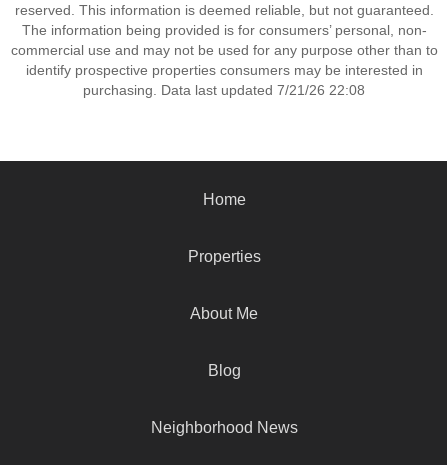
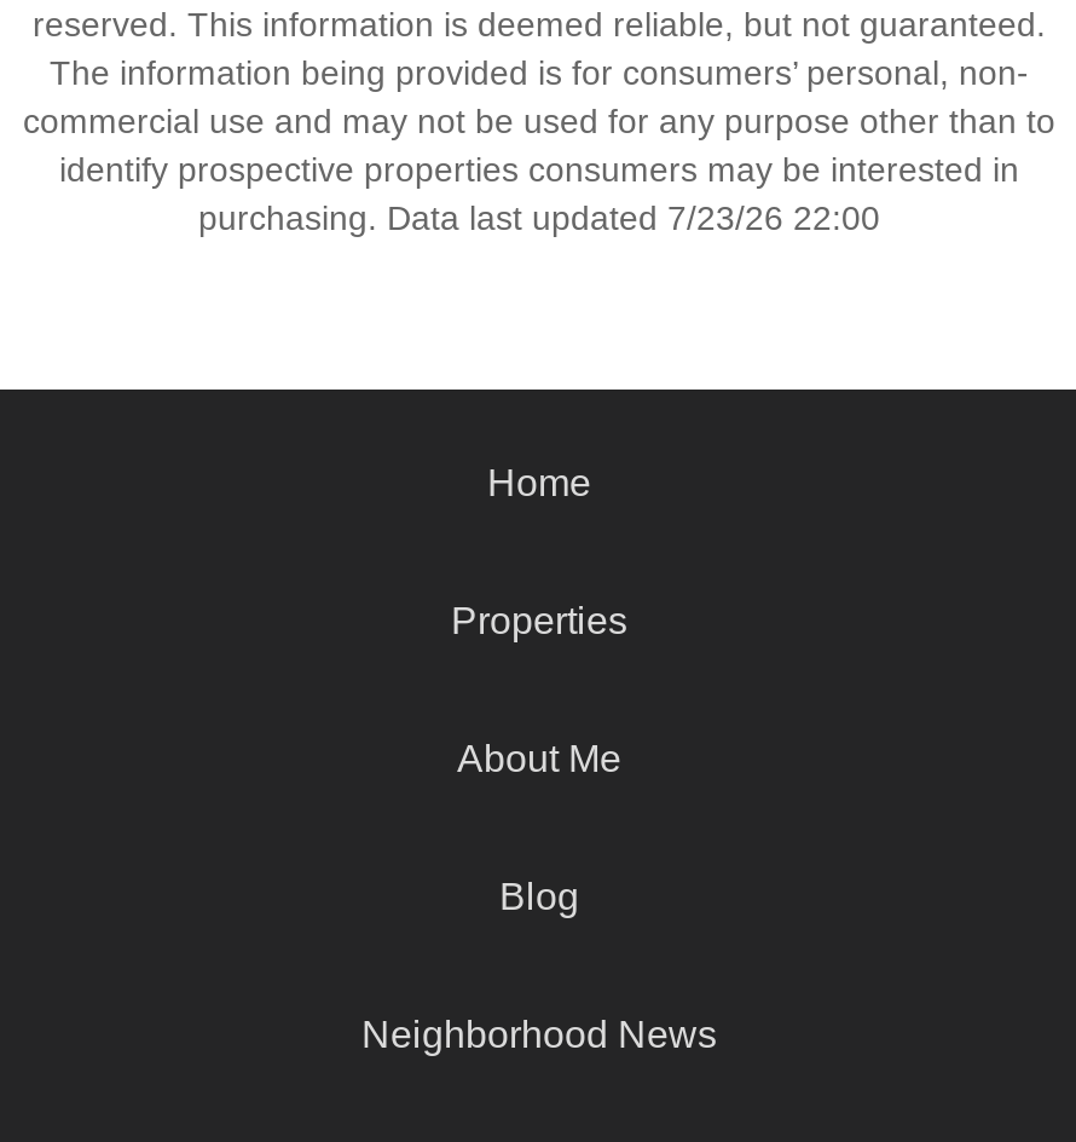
- purchasing. Data last updated 7/21/26 22:08
+ purchasing. Data last updated 7/23/26 22:00
